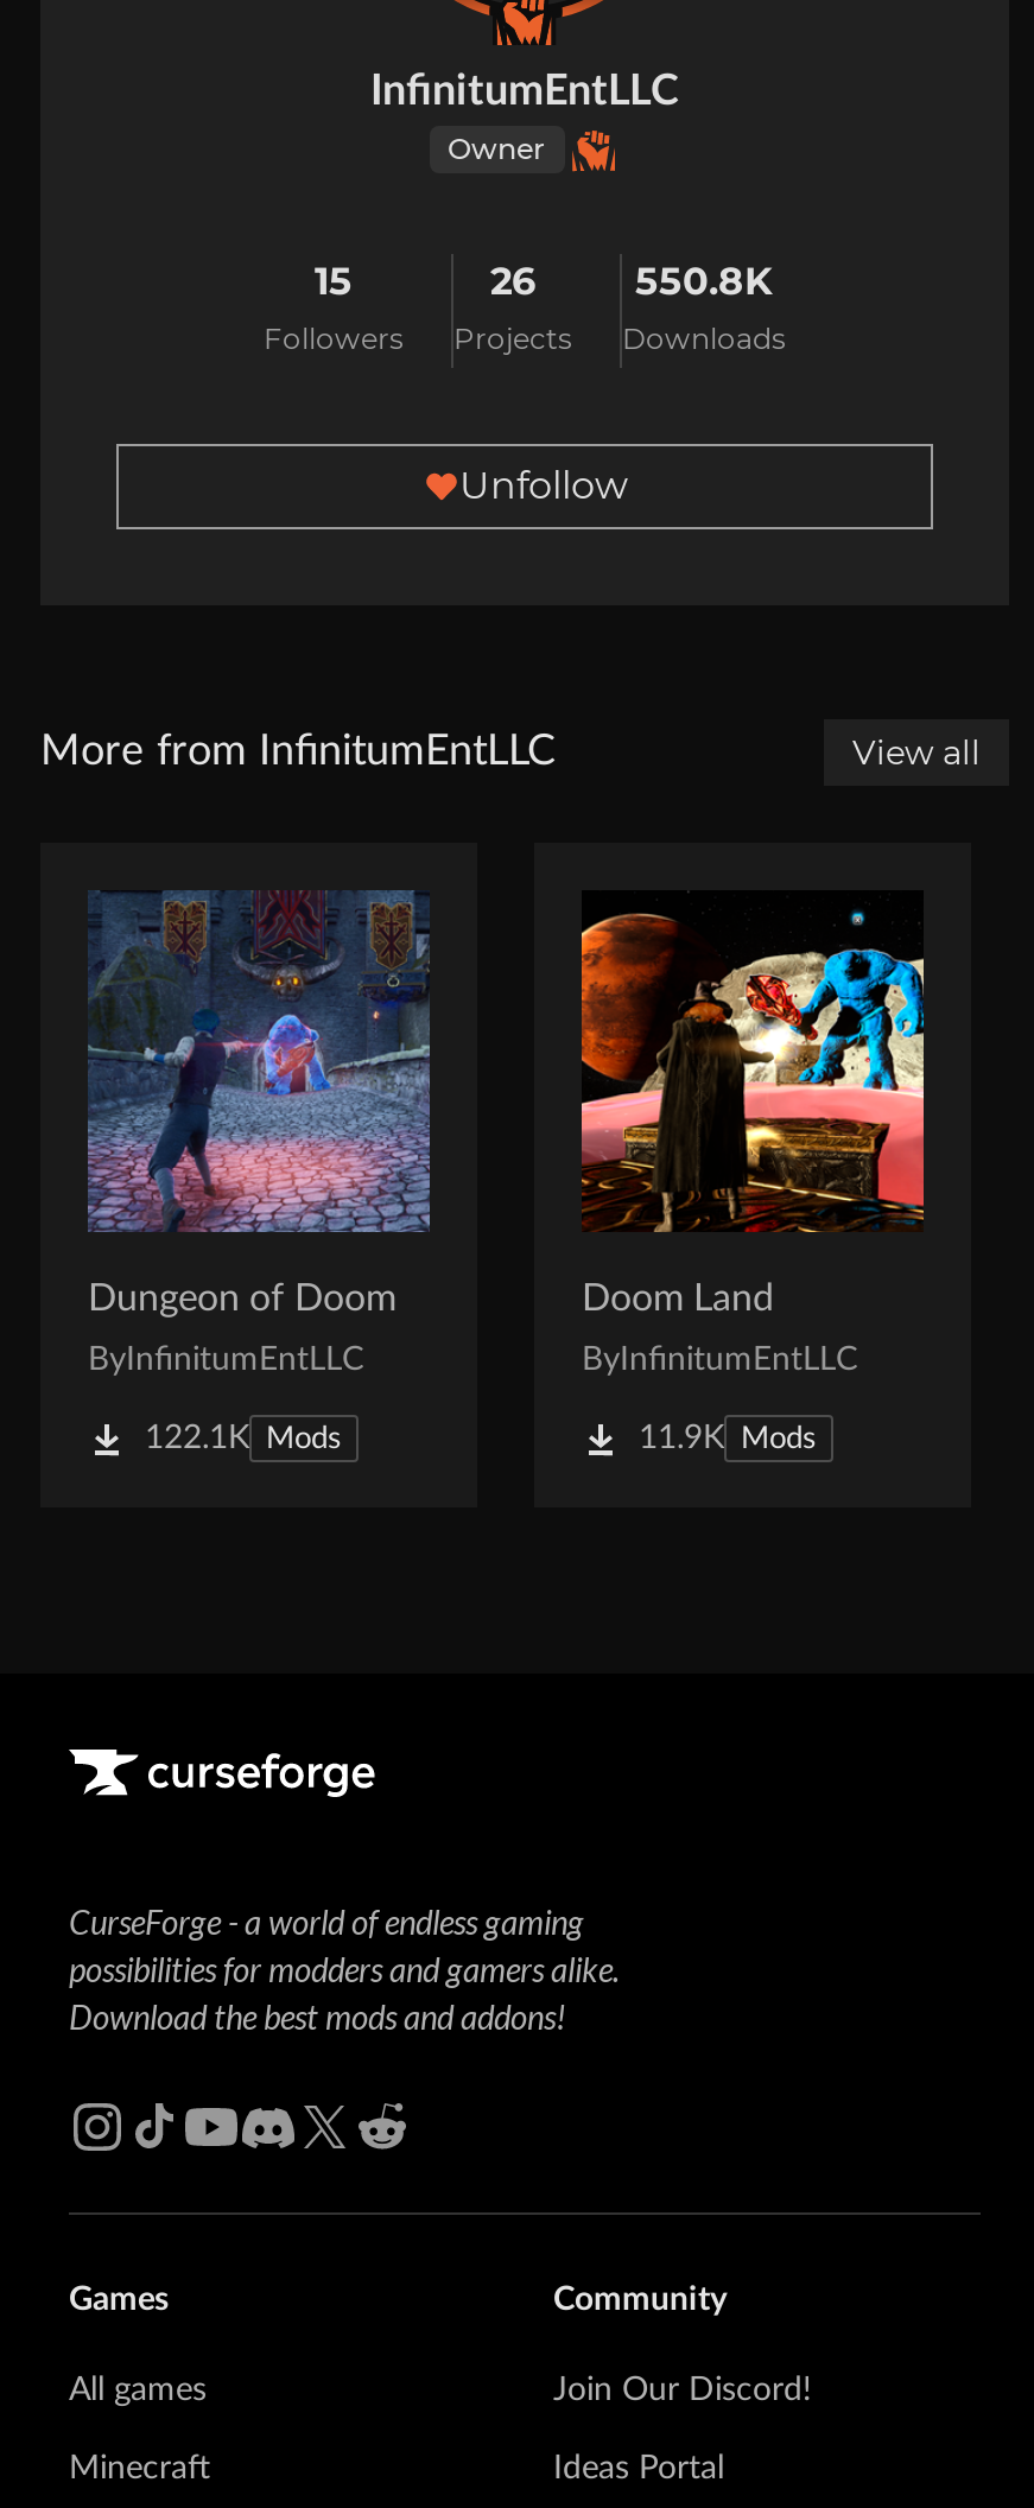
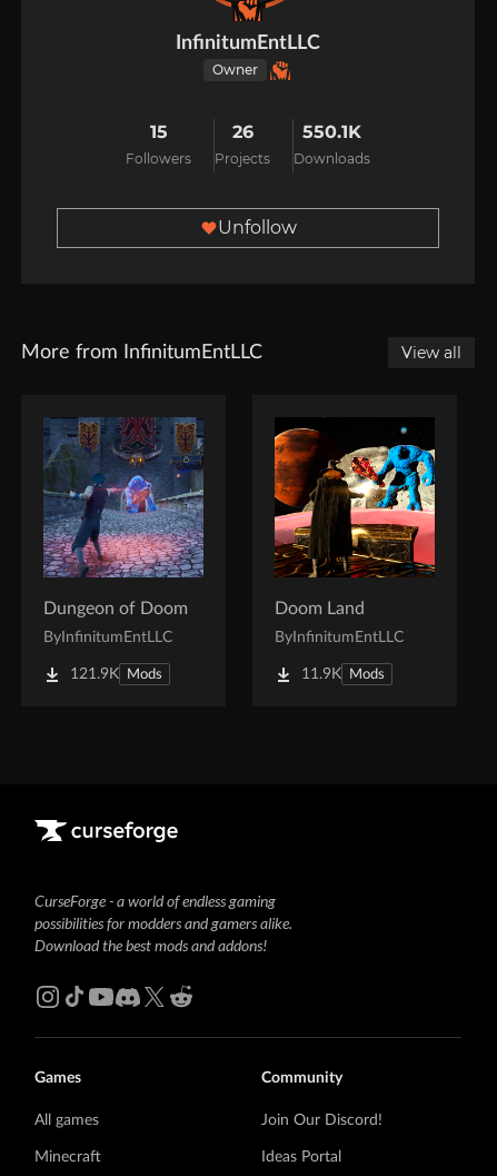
- 550.8K
+ 550.1K

- 122.1K Mods
+ 121.9K Mods
